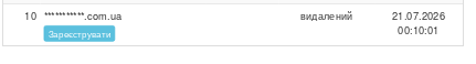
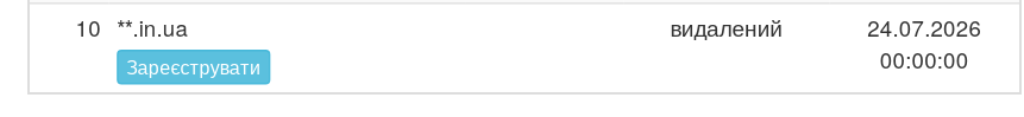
- 10 ***********.com.ua
+ 10 **.in.ua

- 21.07.2026
+ 24.07.2026

- 00:10:01
+ 00:00:00
